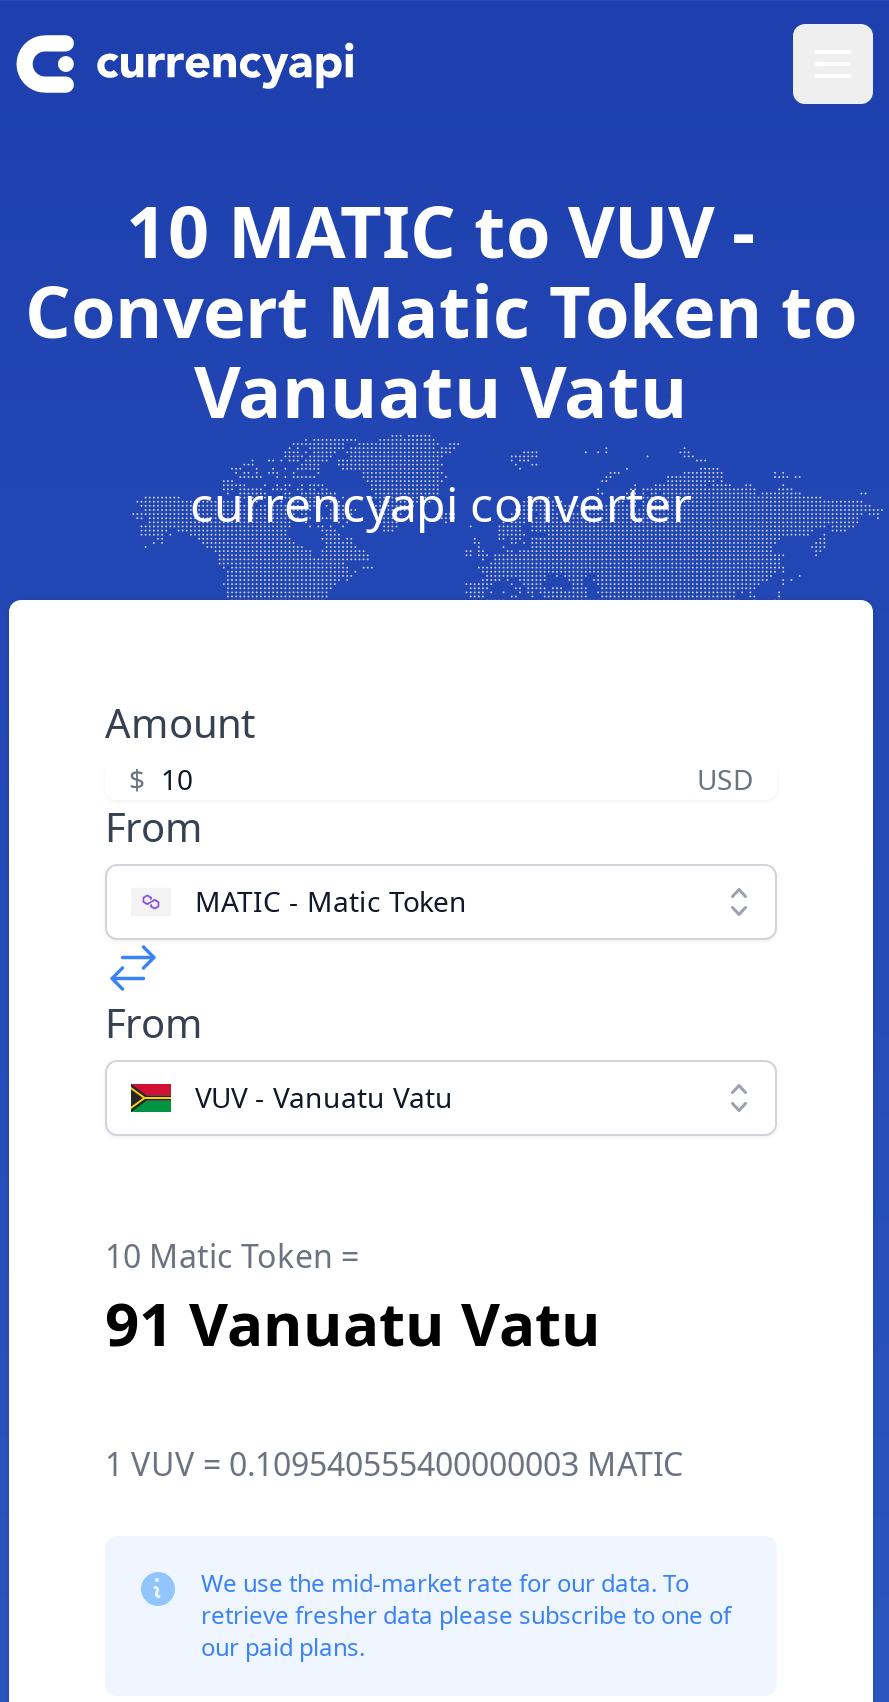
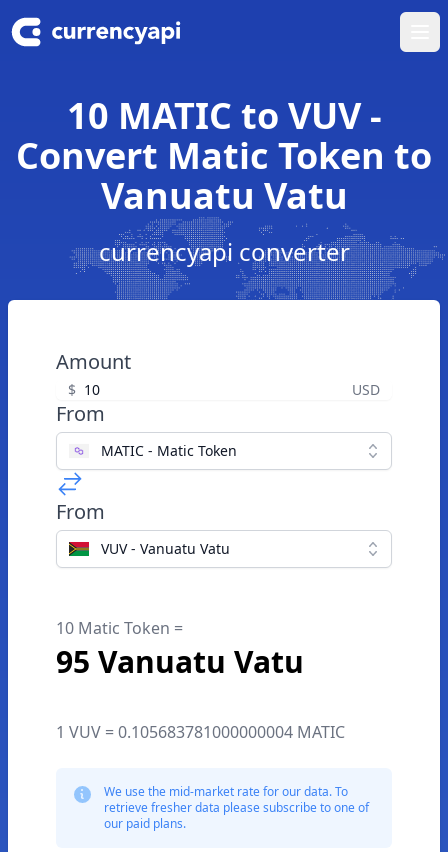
- 91 Vanuatu Vatu
+ 95 Vanuatu Vatu

- 1 VUV = 0.109540555400000003 MATIC
+ 1 VUV = 0.105683781000000004 MATIC
